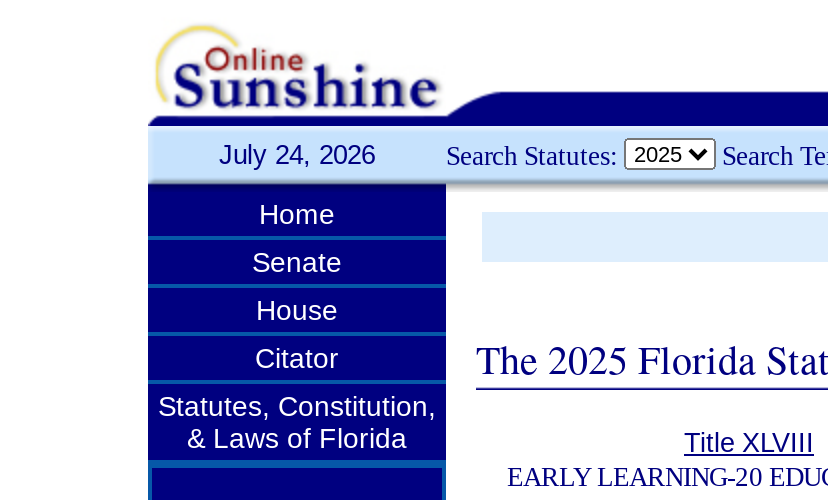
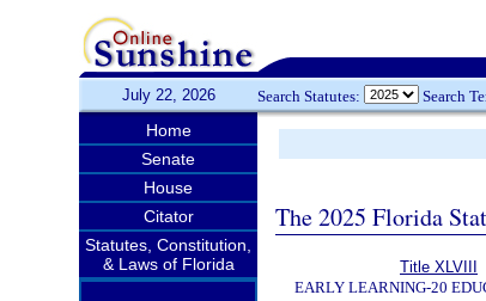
- July 24, 2026
+ July 22, 2026
